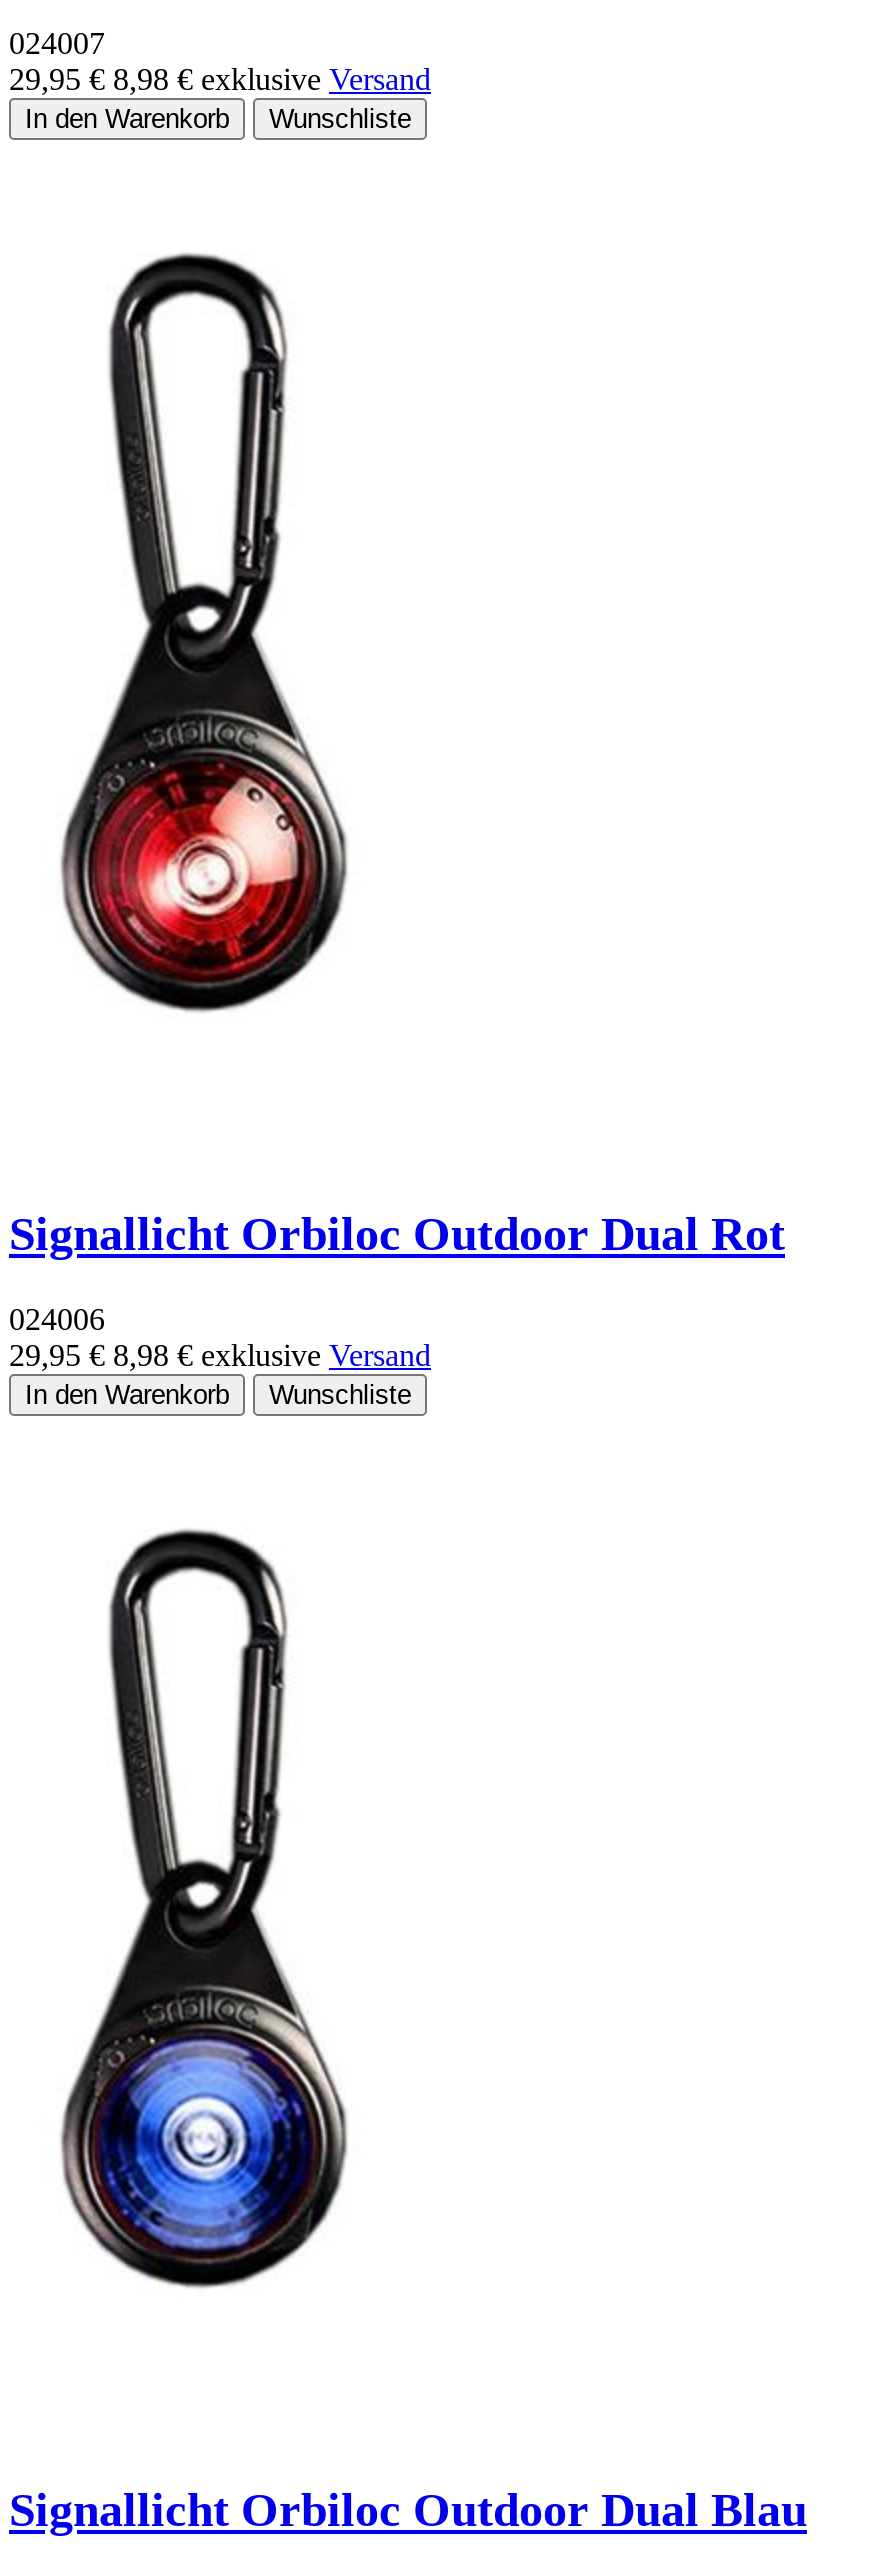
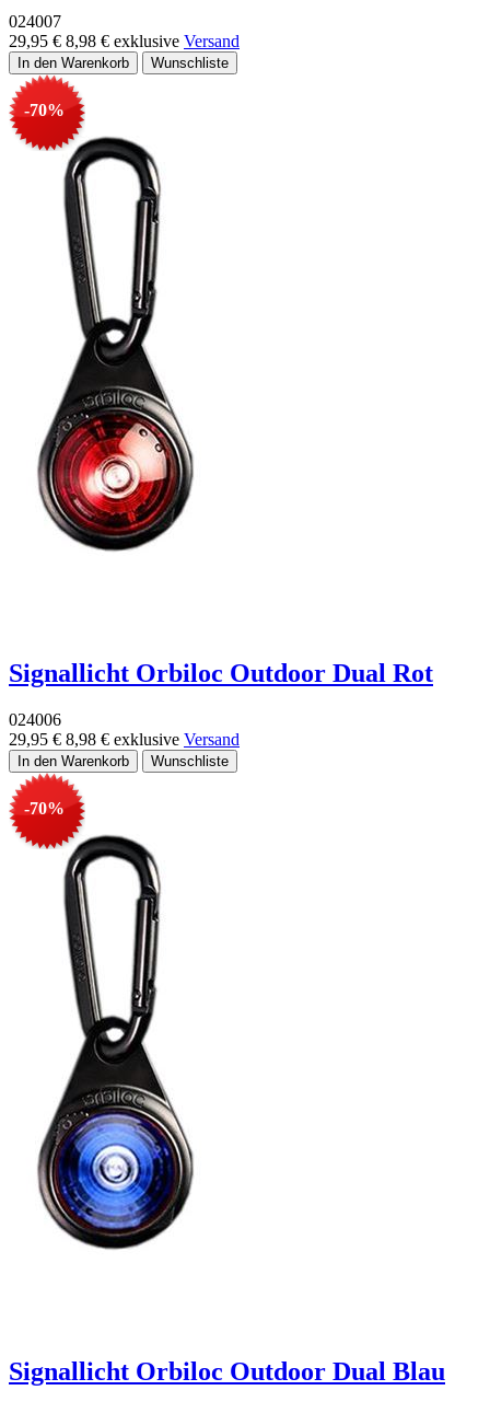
+ [image]
+ -70%

+ [image]
+ -70%
